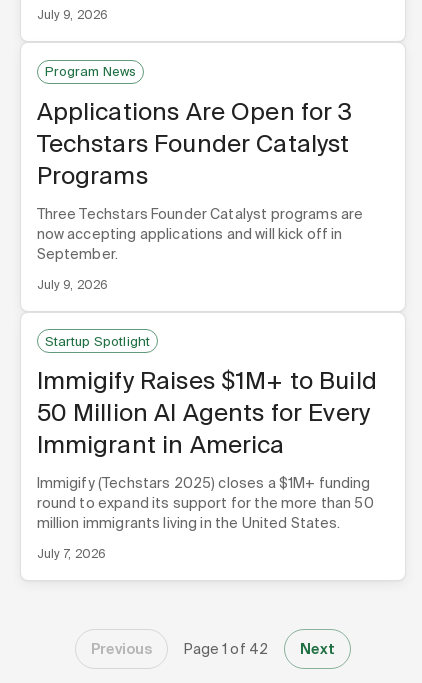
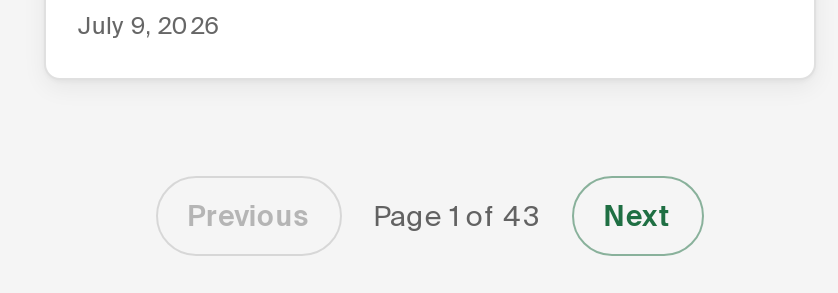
- Program News
- Applications Are Open for 3
- Techstars Founder Catalyst
- Programs
- Three Techstars Founder Catalyst programs are
- now accepting applications and will kick off in
- September.
- July 9, 2026
- Startup Spotlight
- Immigify Raises $1M+ to Build
- 50 Million AI Agents for Every
- Immigrant in America
- Immigify (Techstars 2025) closes a $1M+ funding
- round to expand its support for the more than 50
- million immigrants living in the United States.
- July 7, 2026

- Previous Page 1 of 42 Next
+ Previous Page 1 of 43 Next
